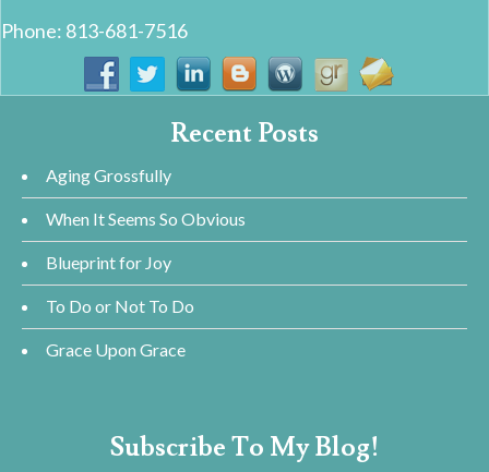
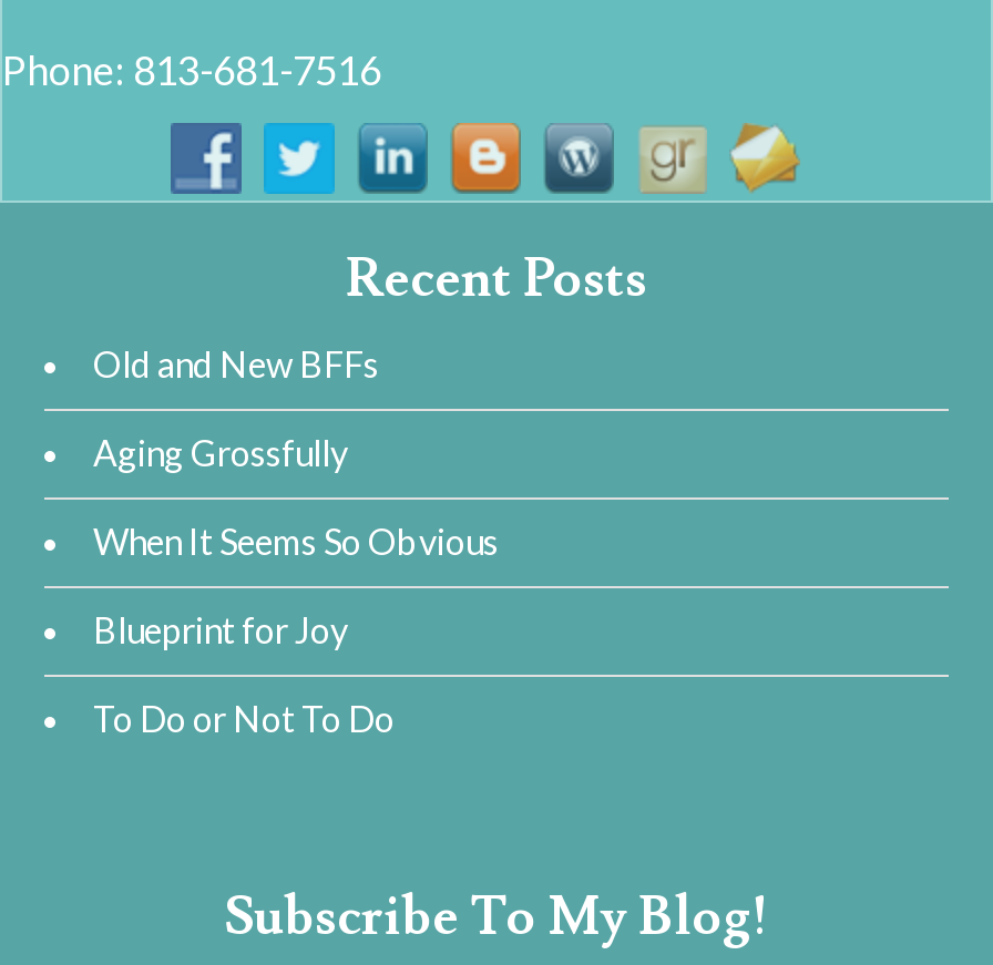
+ Old and New BFFs

moved down: Aging Grossfully | When It Seems So Obvious | Blueprint for Joy | To Do or Not To Do

- Grace Upon Grace
